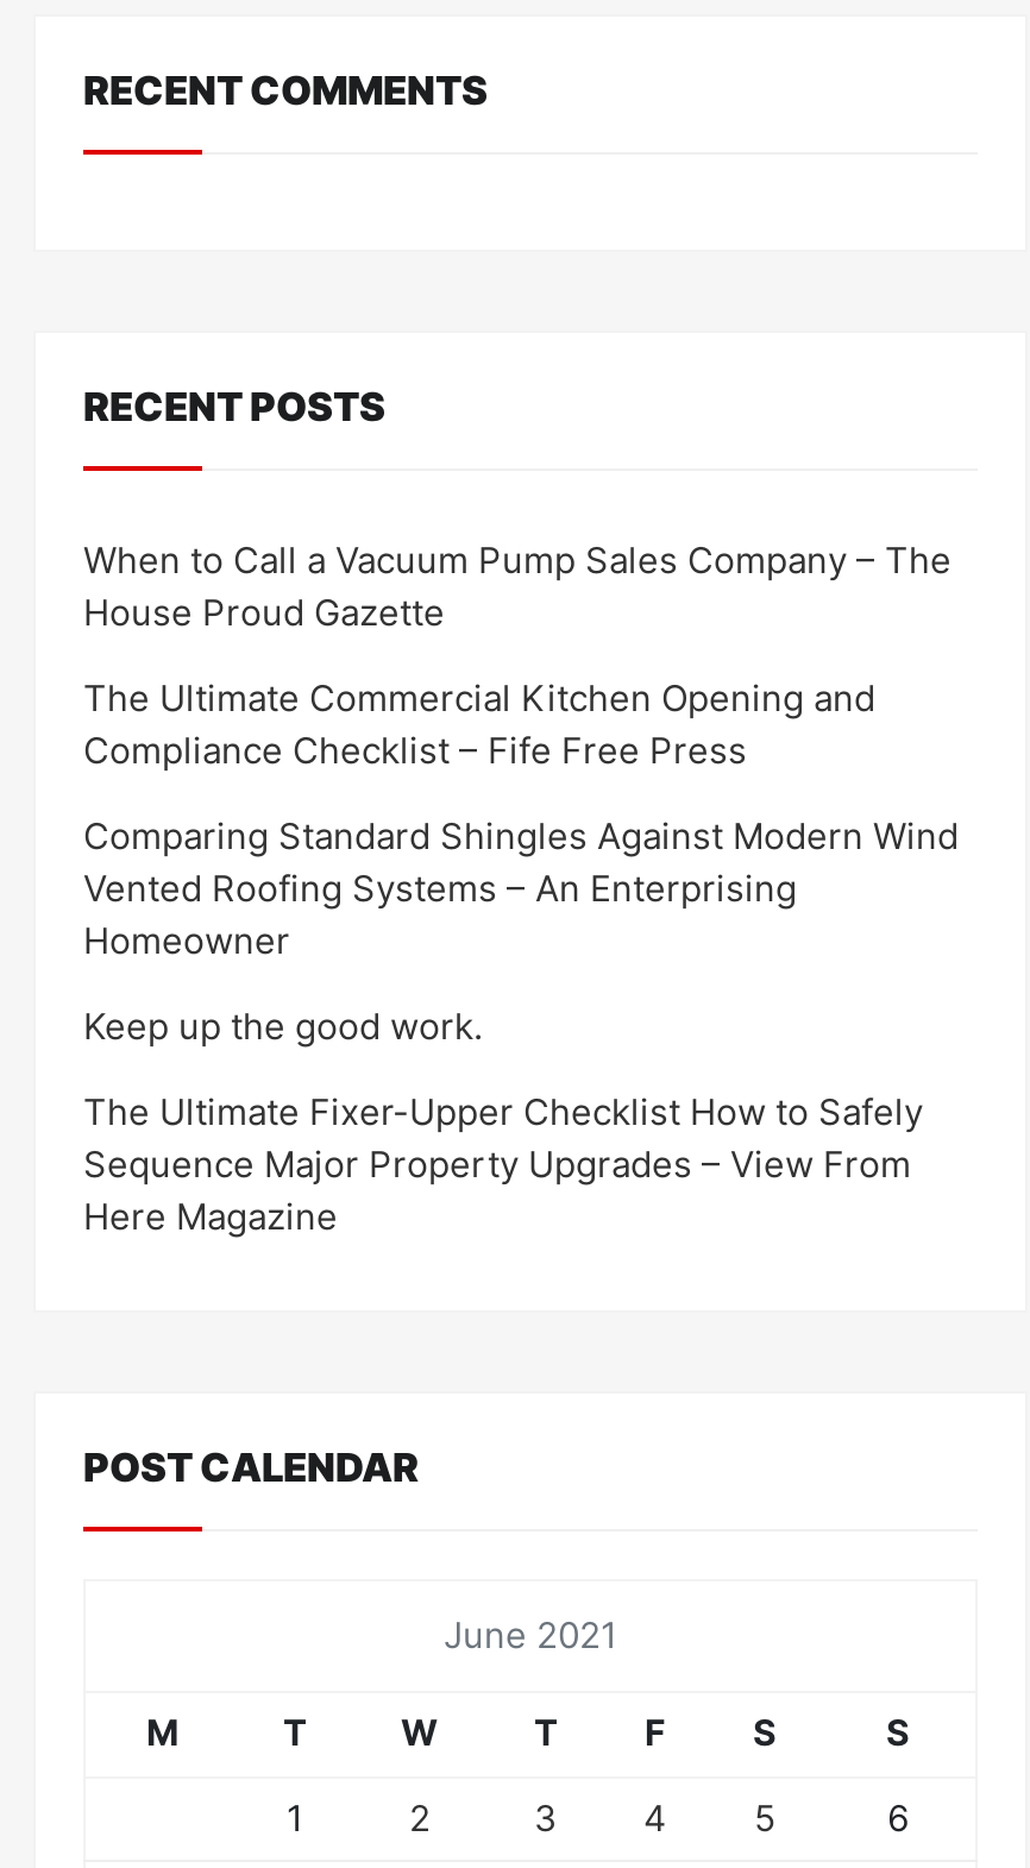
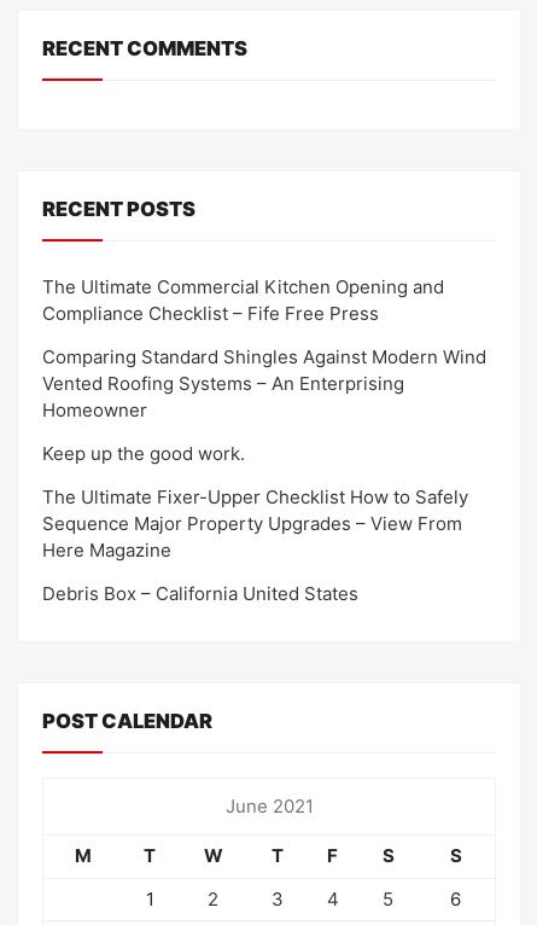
- When to Call a Vacuum Pump Sales Company – The
- House Proud Gazette

moved up: The Ultimate Commercial Kitchen Opening and | Compliance Checklist – Fife Free Press | Comparing Standard Shingles Against Modern Wind | ... | Sequence Major Property Upgrades – View From | Here Magazine

+ Debris Box – California United States
